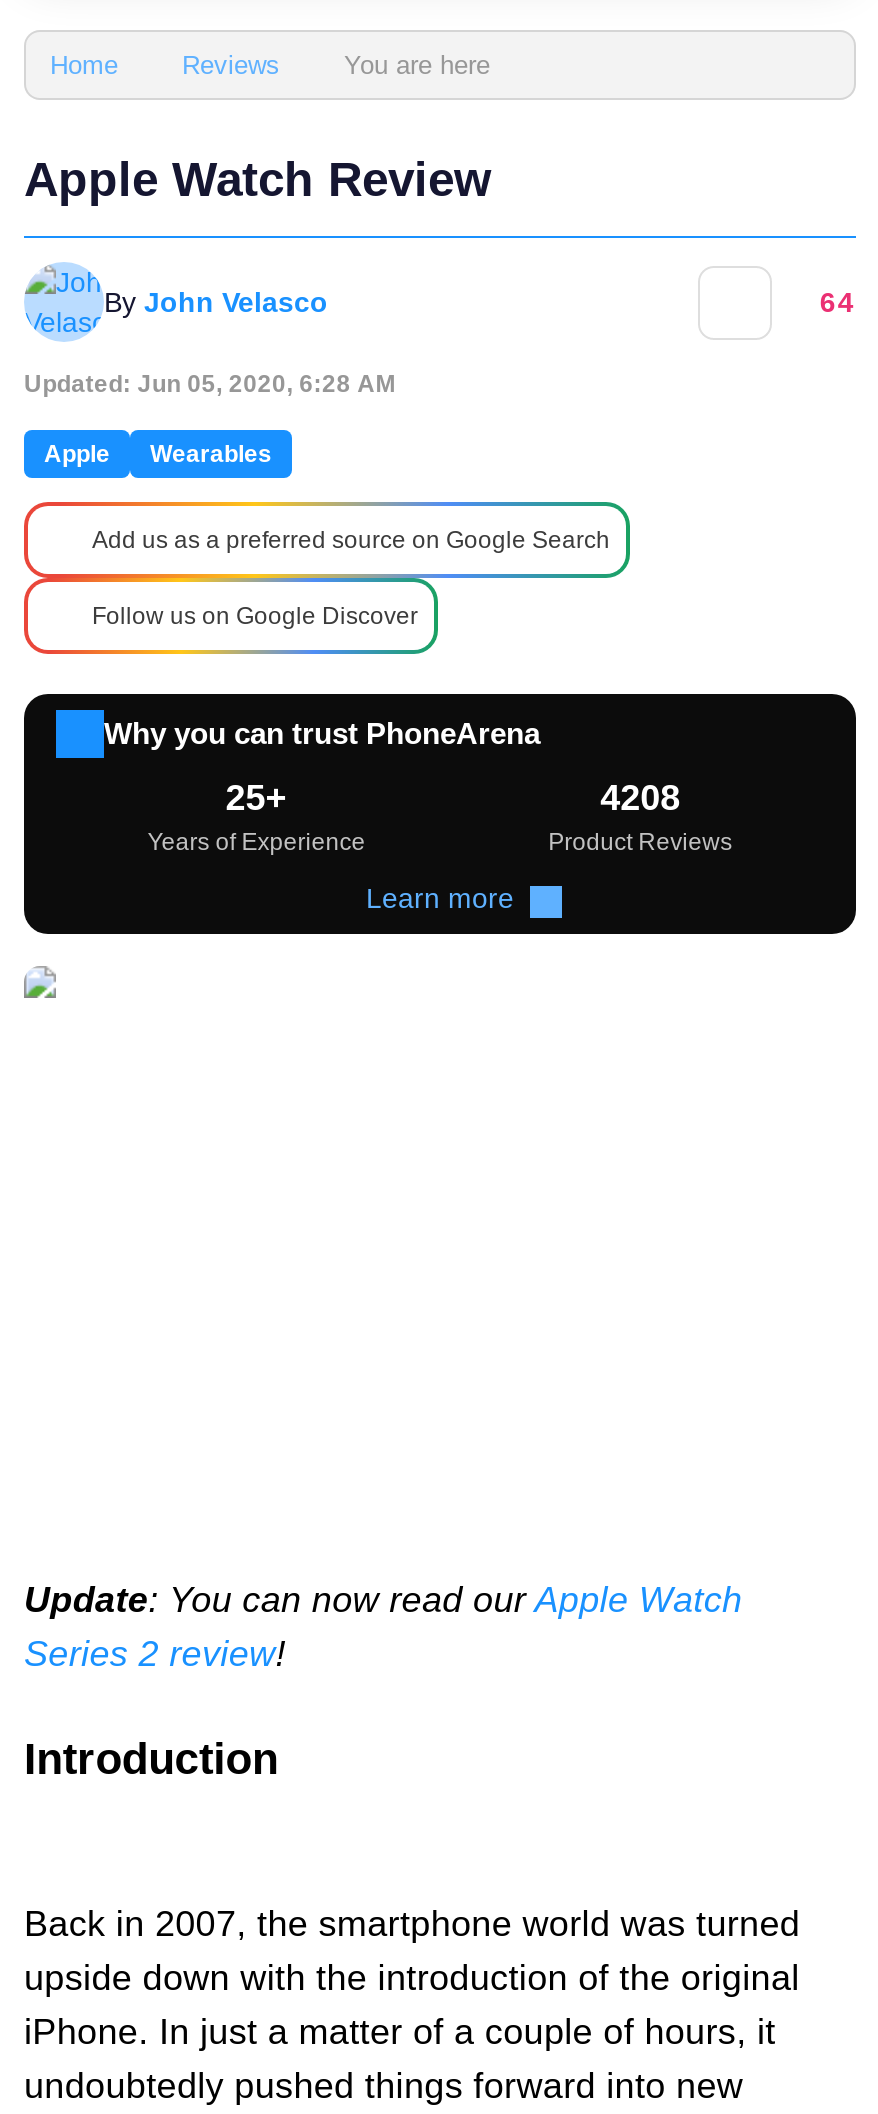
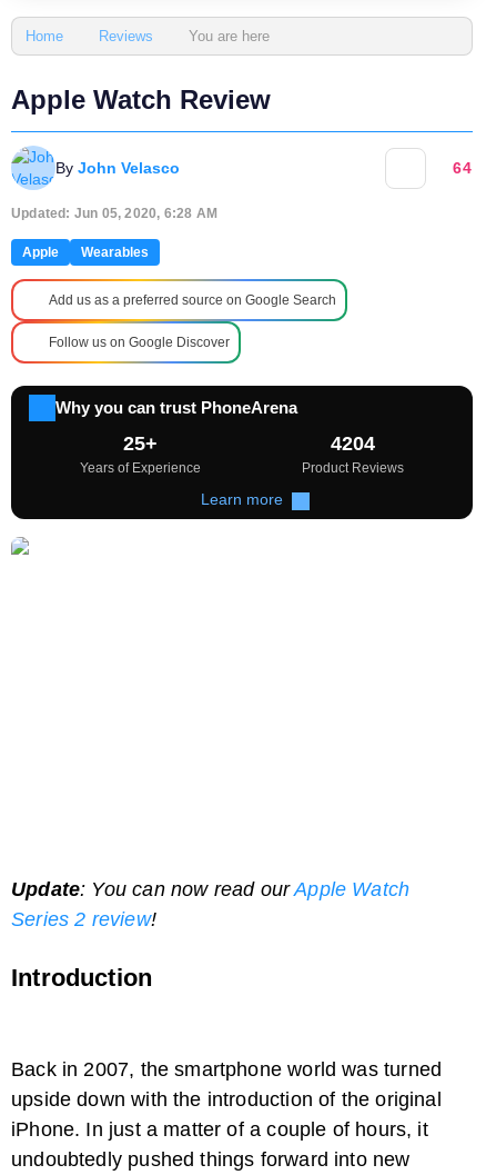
- 4208
+ 4204
